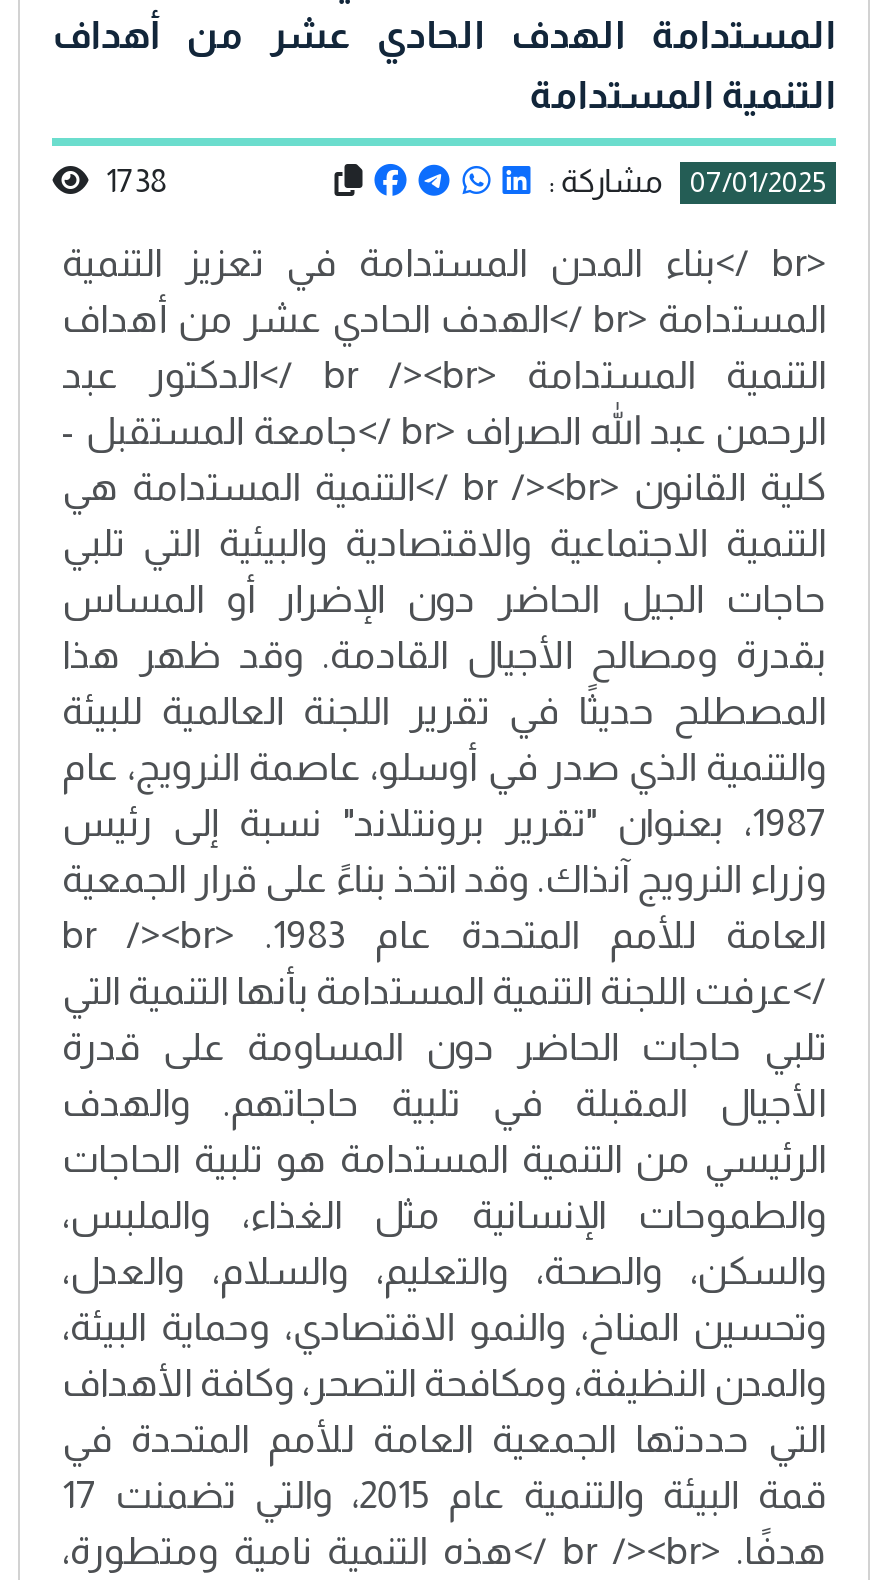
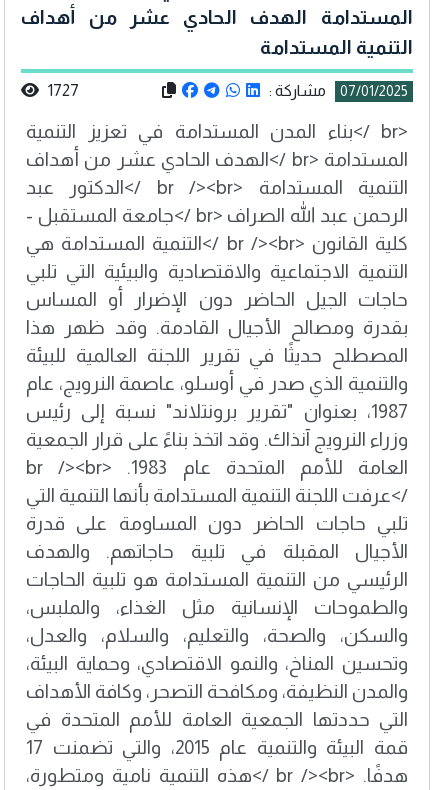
- 1738
+ 1727
